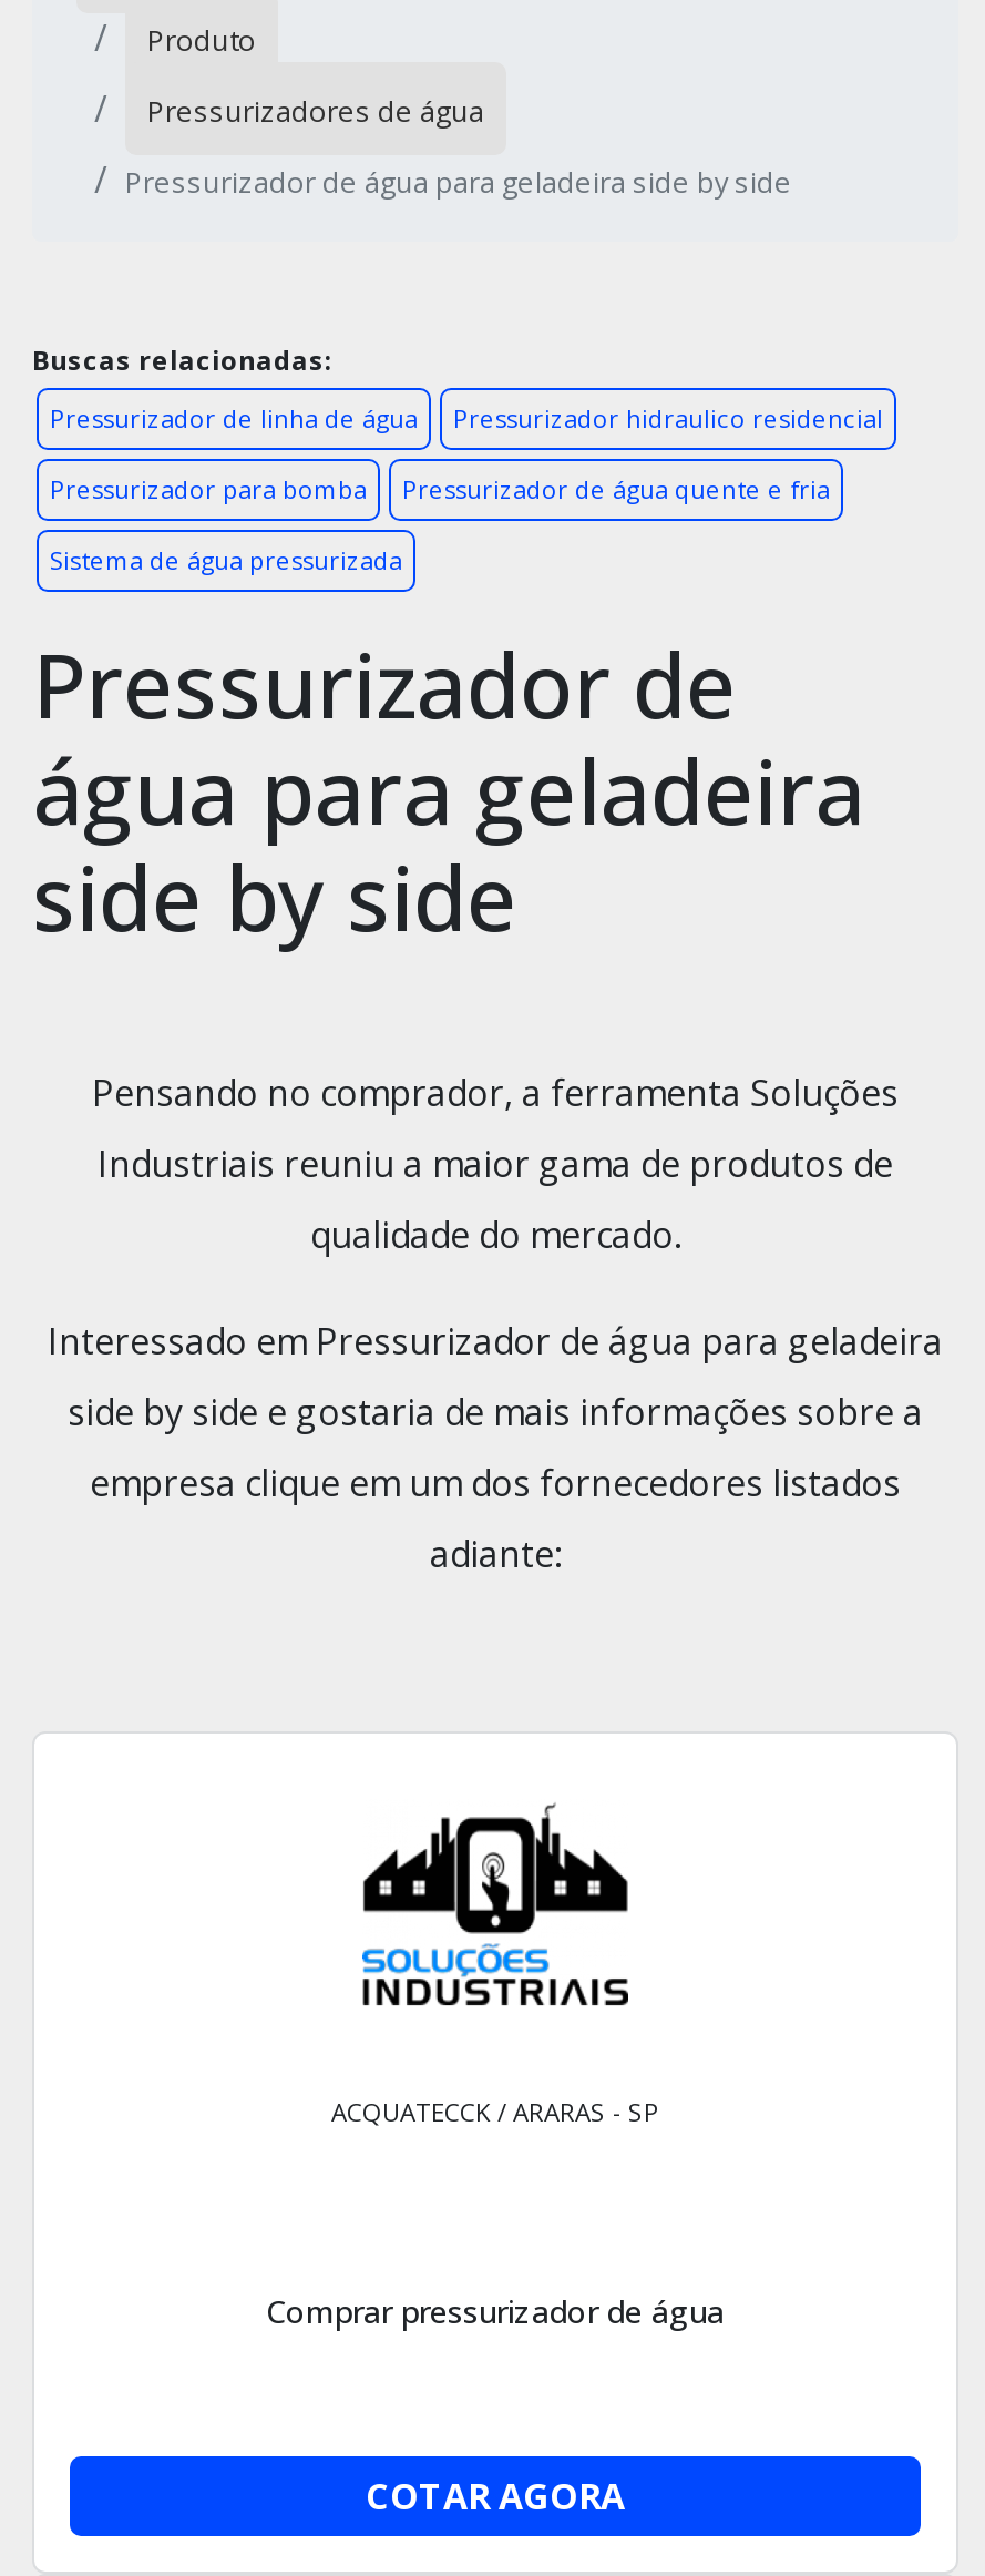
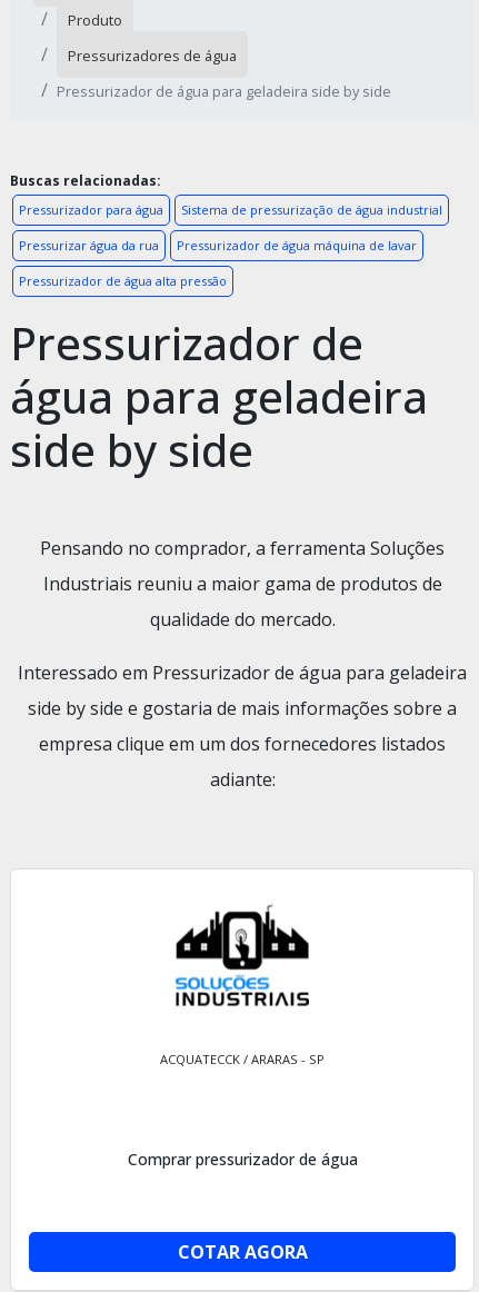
- Pressurizador de linha de água
- Pressurizador hidraulico residencial
+ Pressurizador para água
+ Sistema de pressurização de água industrial

- Pressurizador para bomba
- Pressurizador de água quente e fria
+ Pressurizar água da rua
+ Pressurizador de água máquina de lavar

- Sistema de água pressurizada
+ Pressurizador de água alta pressão
